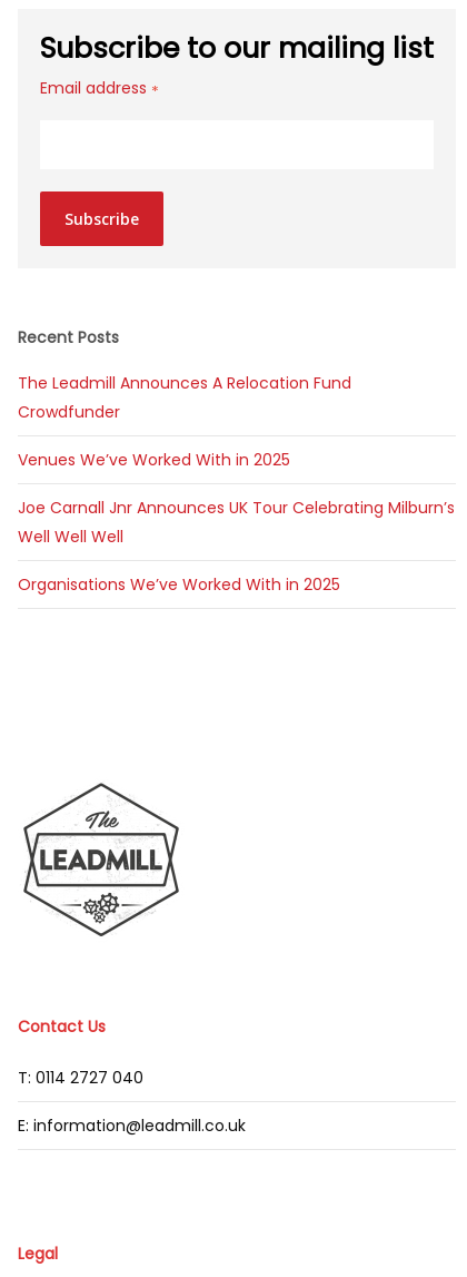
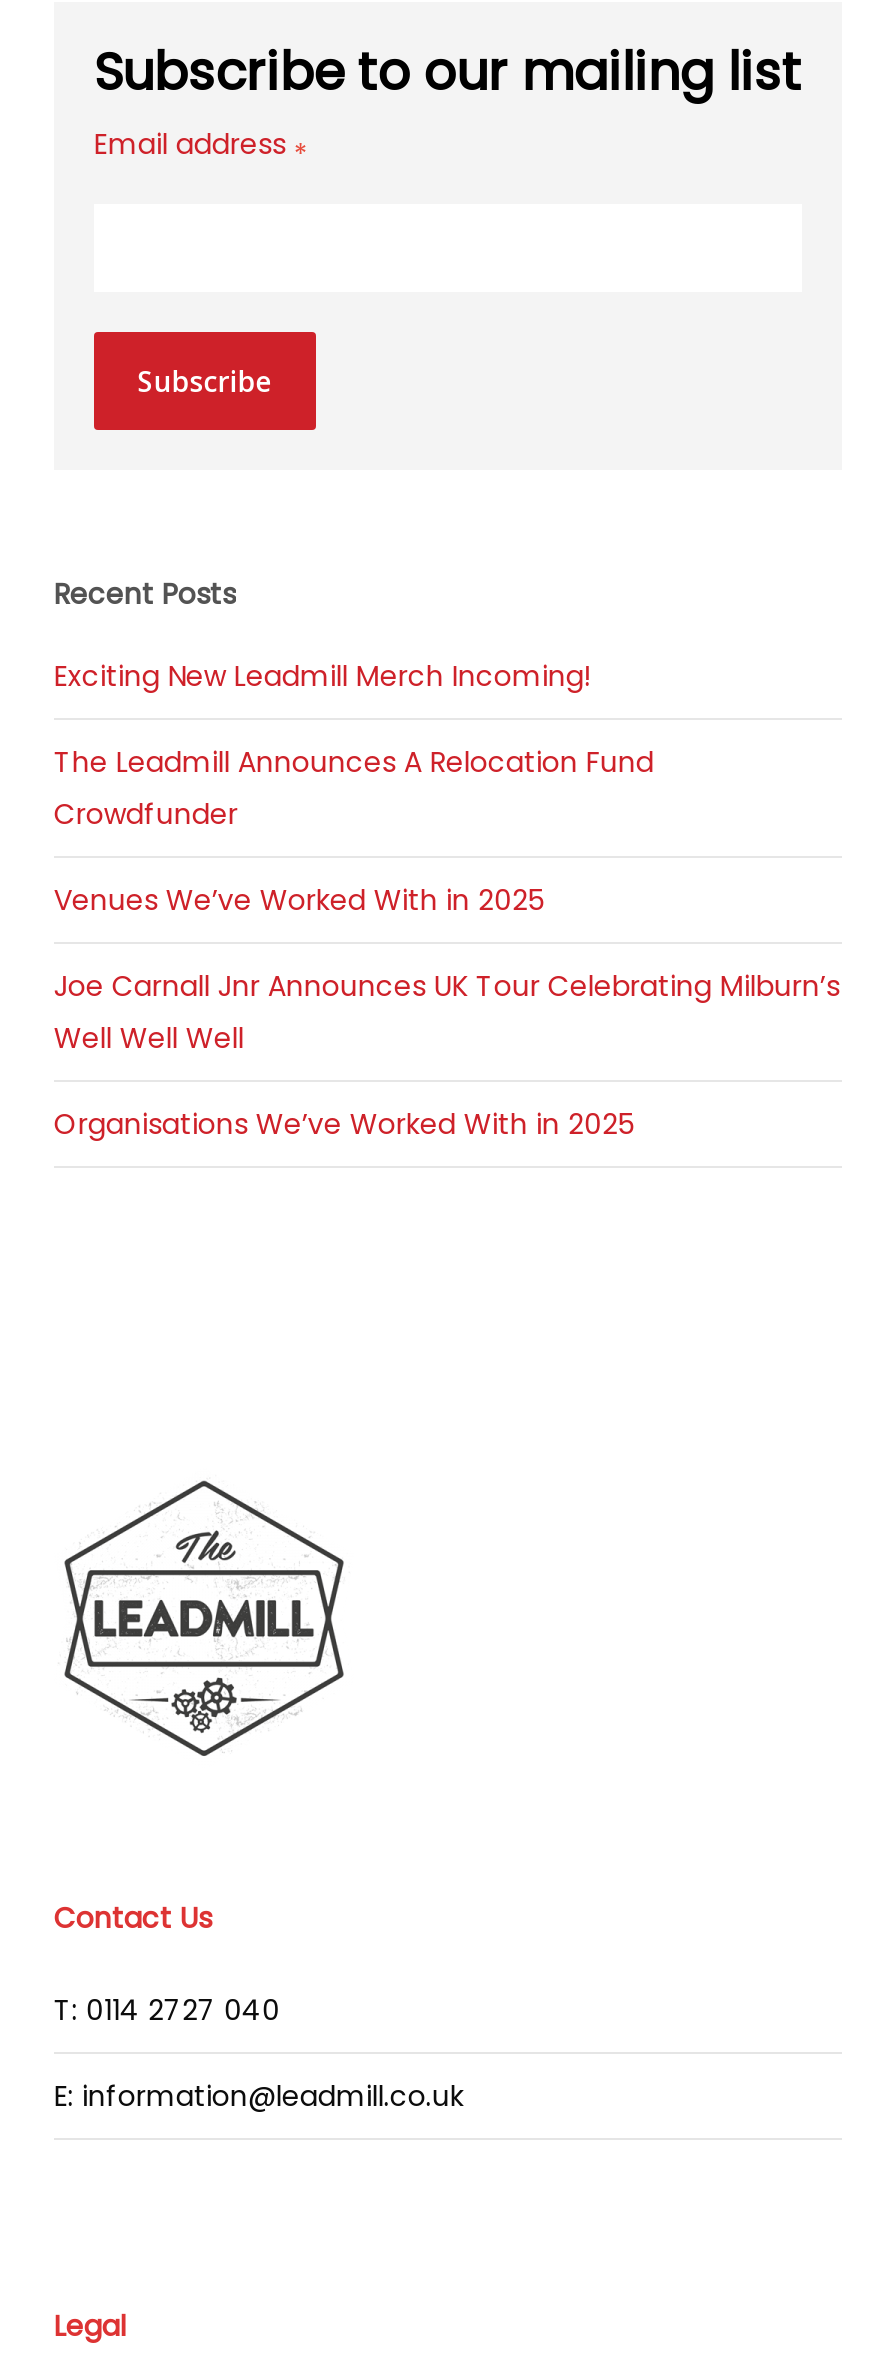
+ Exciting New Leadmill Merch Incoming!
